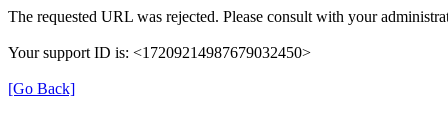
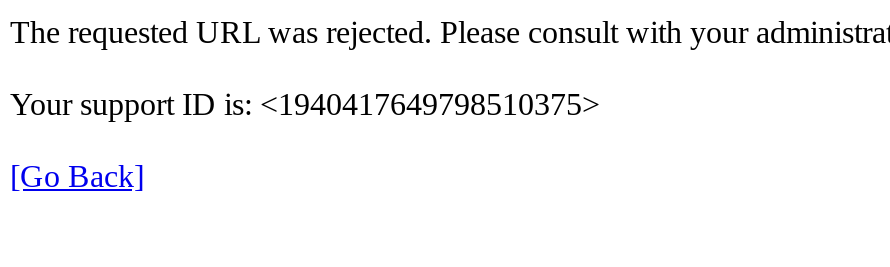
- Your support ID is: <17209214987679032450>
+ Your support ID is: <1940417649798510375>
